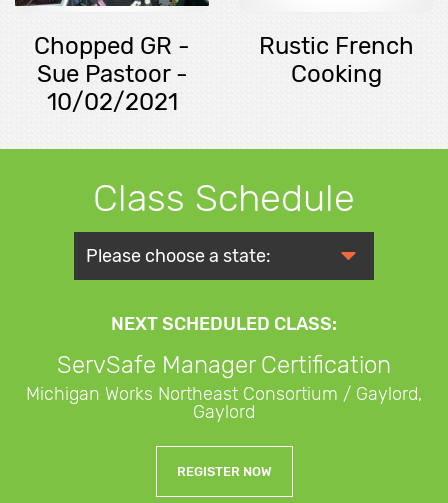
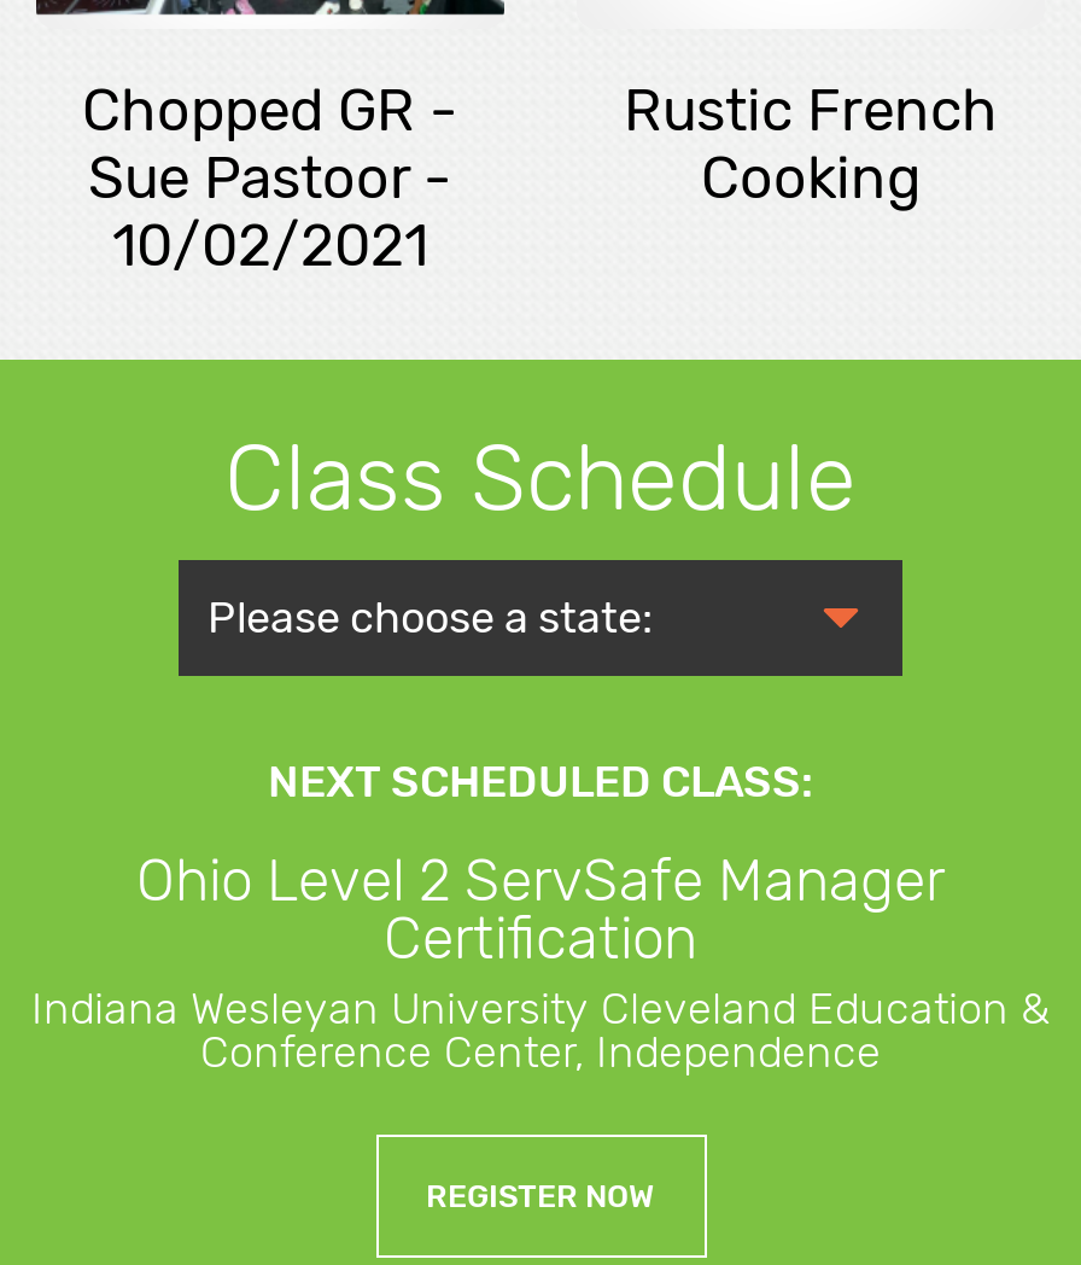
- ServSafe Manager Certification
- Michigan Works Northeast Consortium / Gaylord,
- Gaylord
+ Ohio Level 2 ServSafe Manager
+ Certification
+ Indiana Wesleyan University Cleveland Education &
+ Conference Center, Independence
